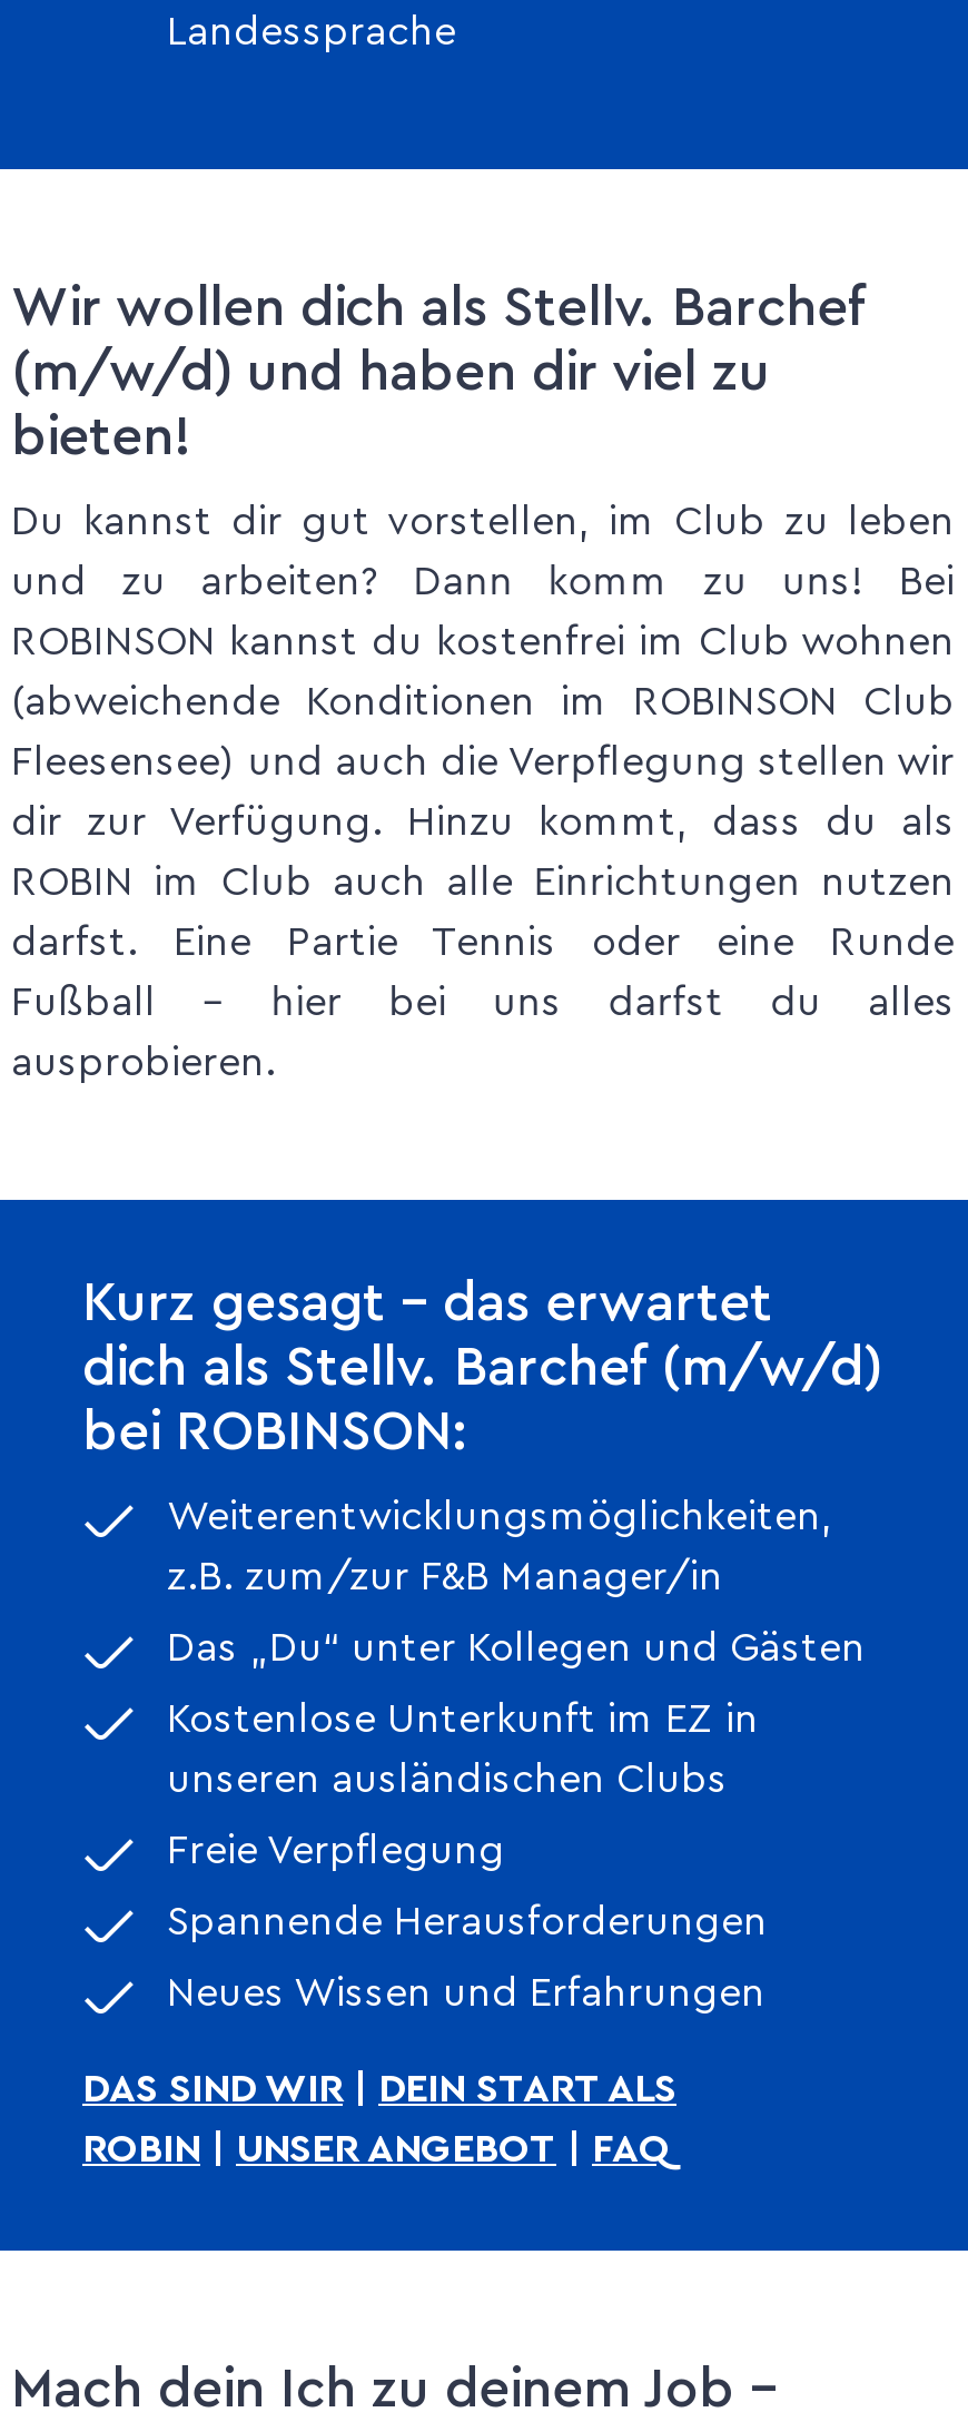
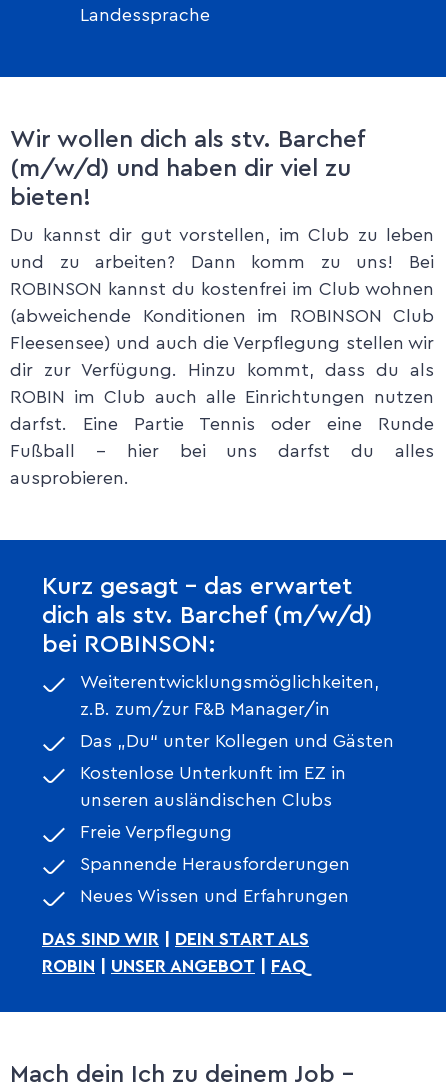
- Wir wollen dich als Stellv. Barchef
+ Wir wollen dich als stv. Barchef

- dich als Stellv. Barchef (m/w/d)
+ dich als stv. Barchef (m/w/d)
